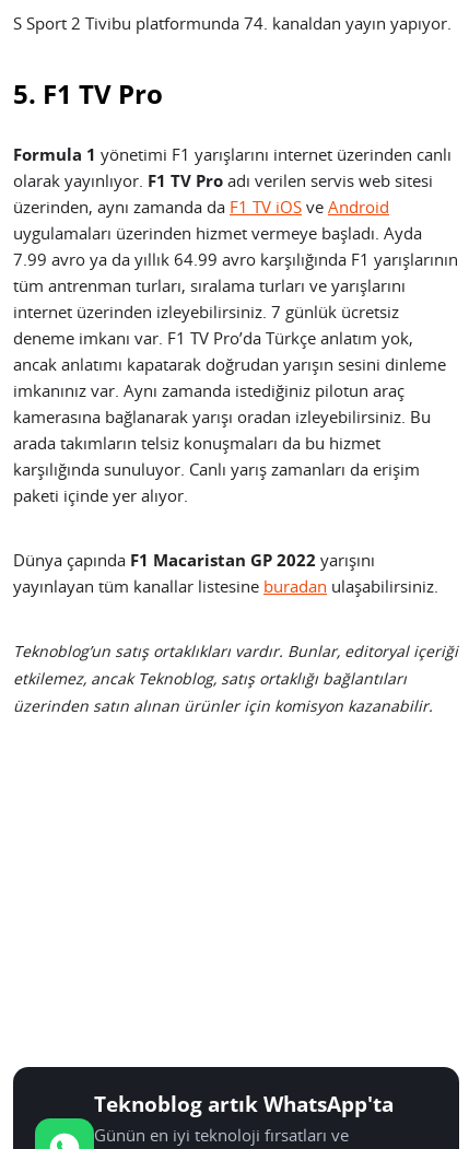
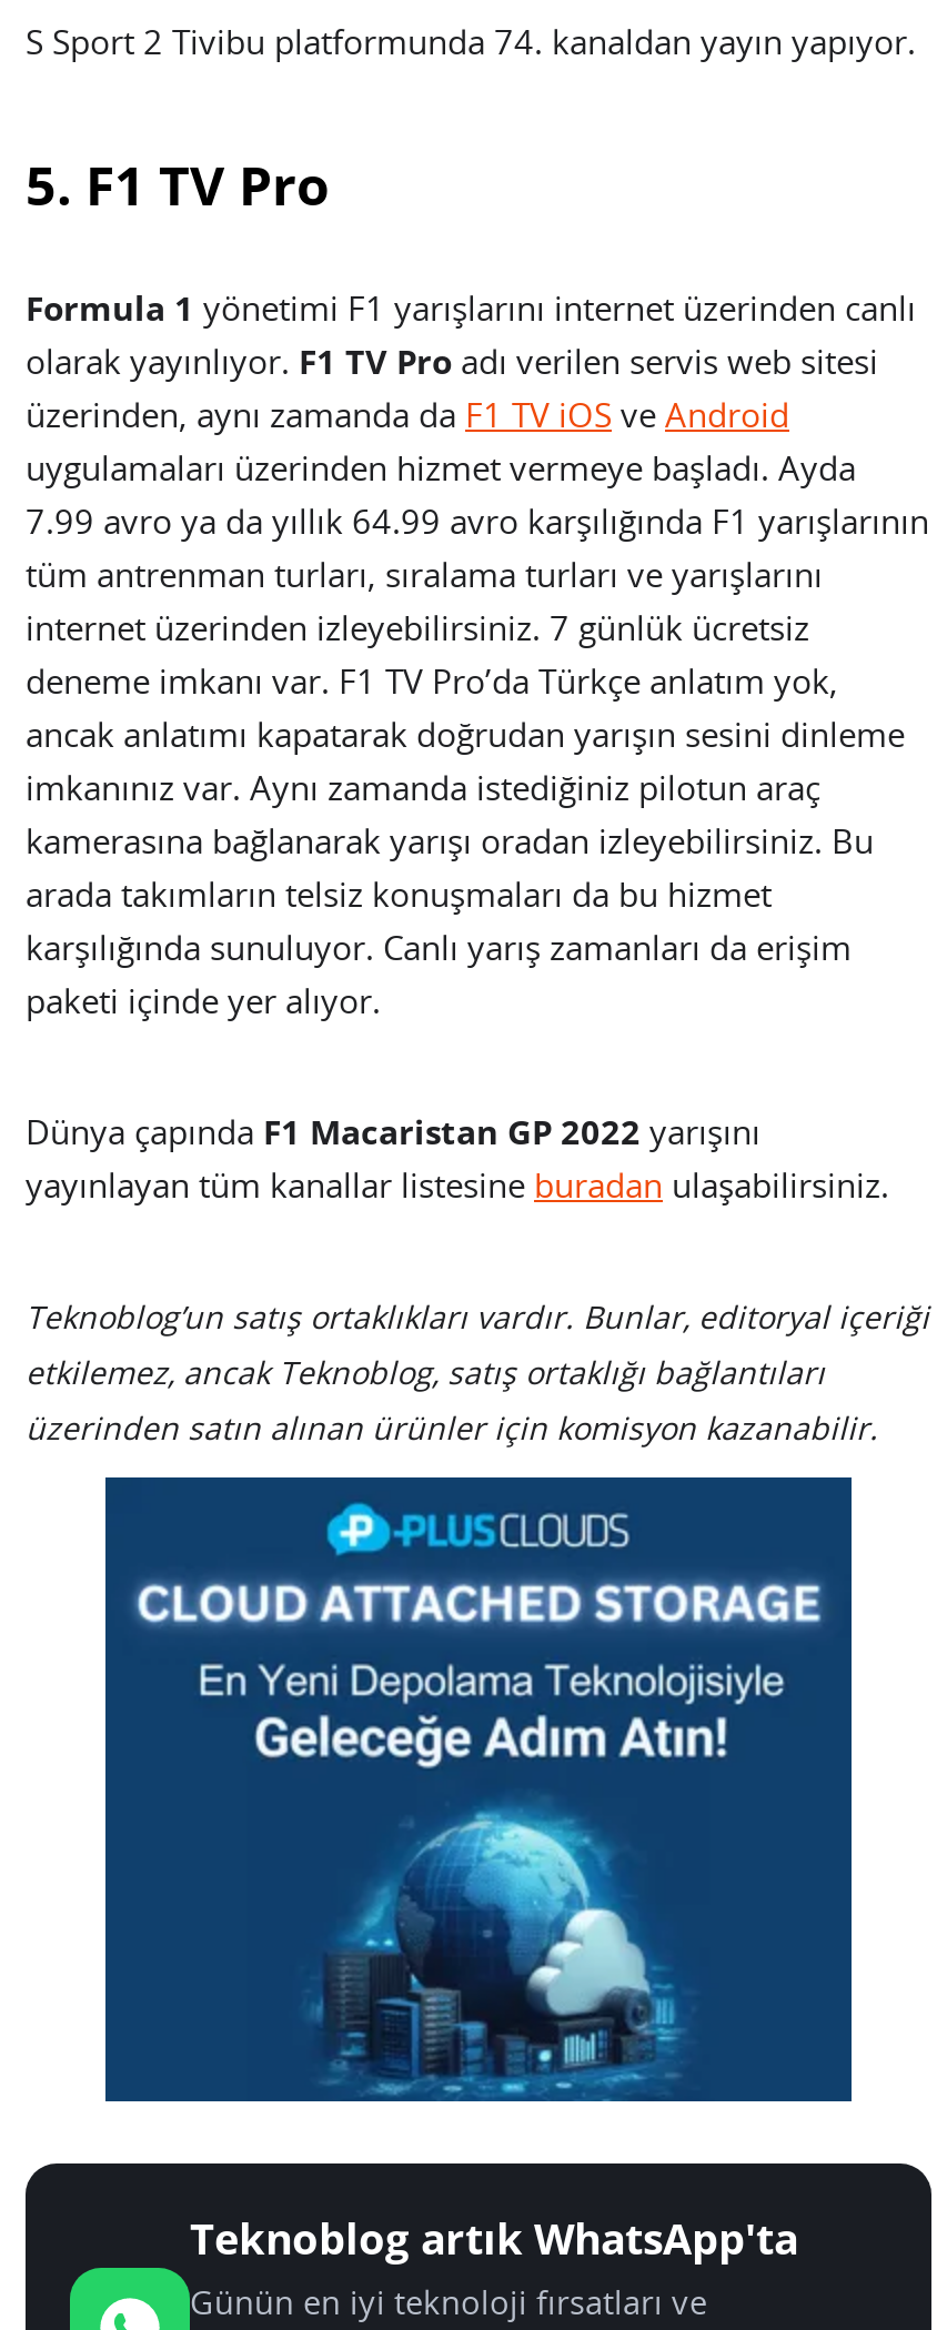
+ [image]
